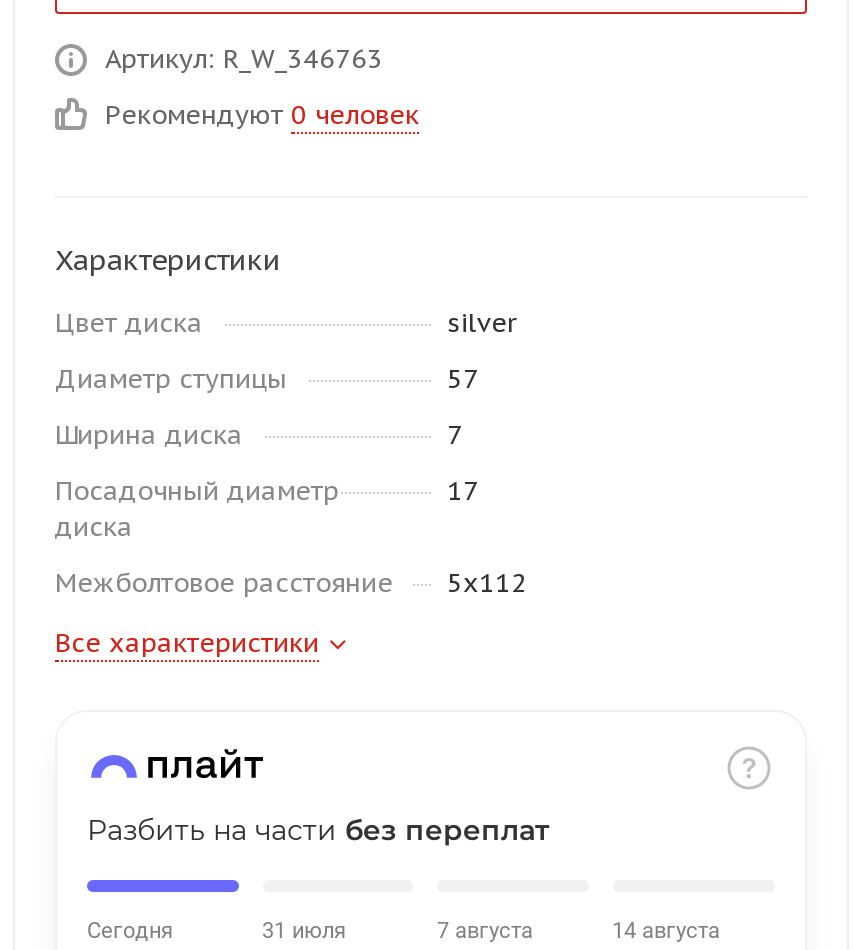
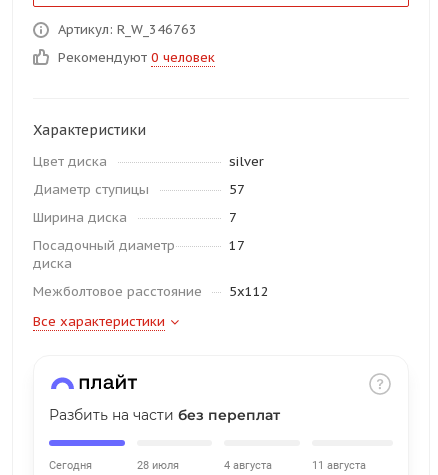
- 31 июля
+ 28 июля

- 7 августа
+ 4 августа

- 14 августа
+ 11 августа
